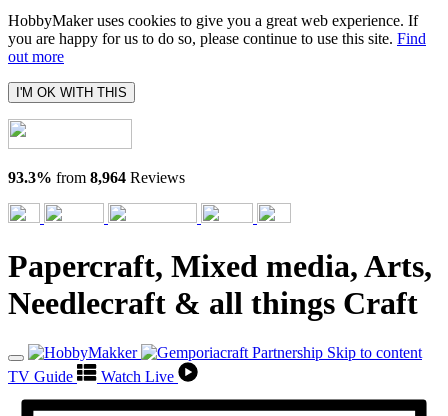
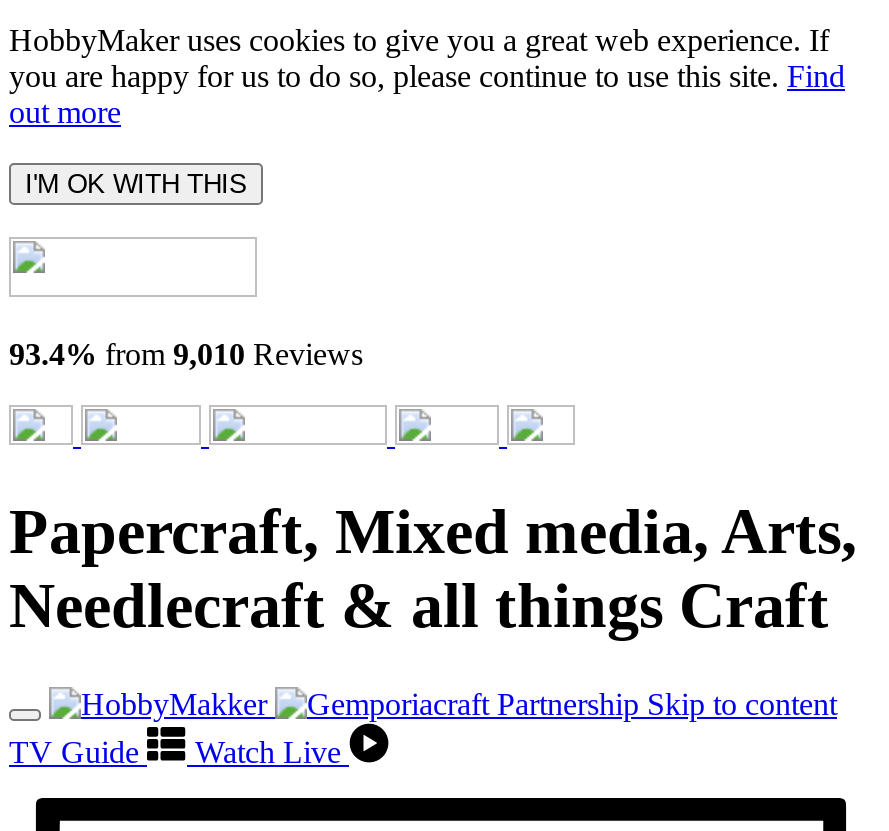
- 93.3% from 8,964 Reviews
+ 93.4% from 9,010 Reviews
